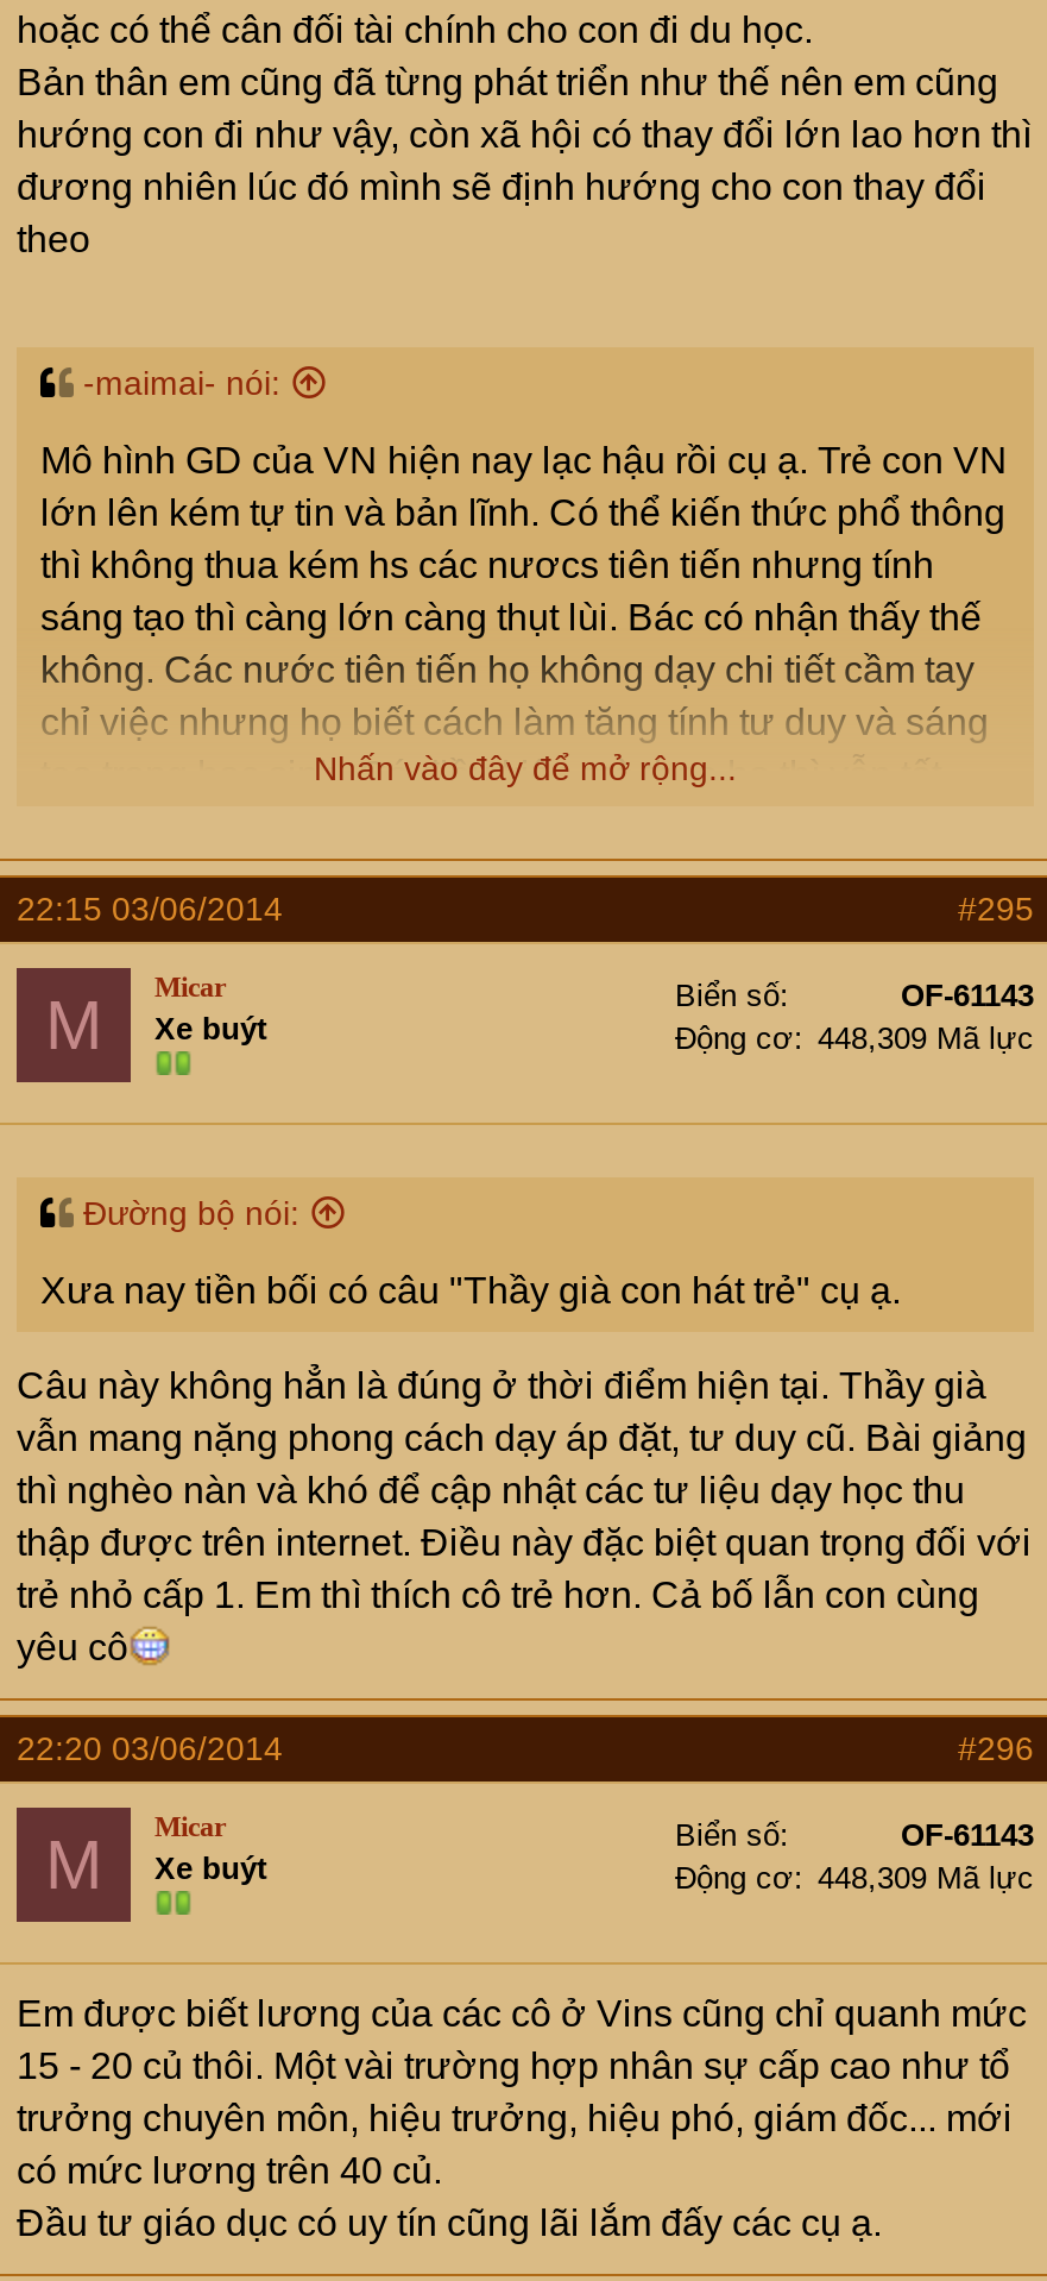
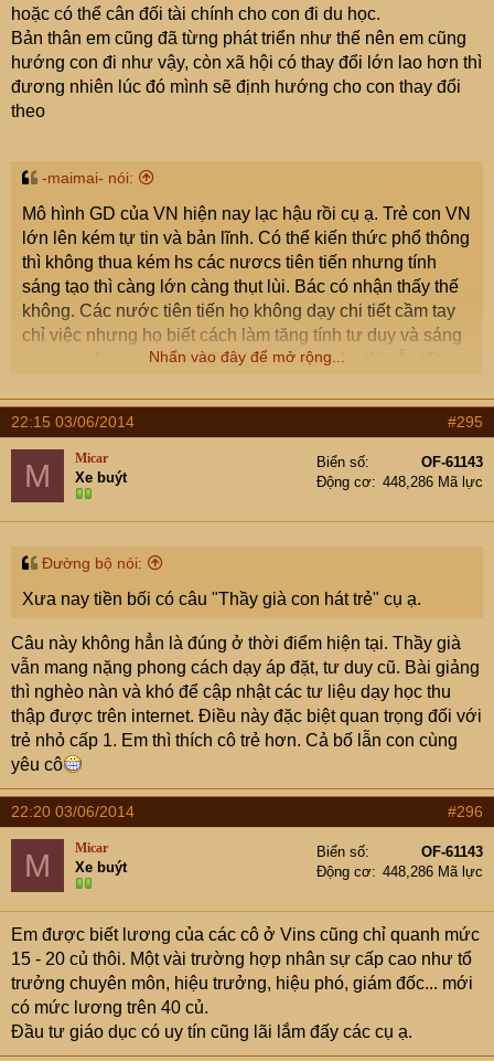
- Động cơ 448,309 Mã lực
+ Động cơ 448,286 Mã lực

- Động cơ 448,309 Mã lực
+ Động cơ 448,286 Mã lực
